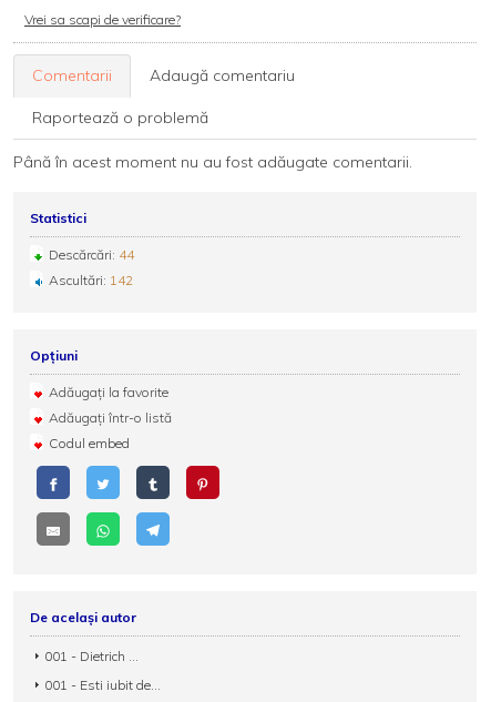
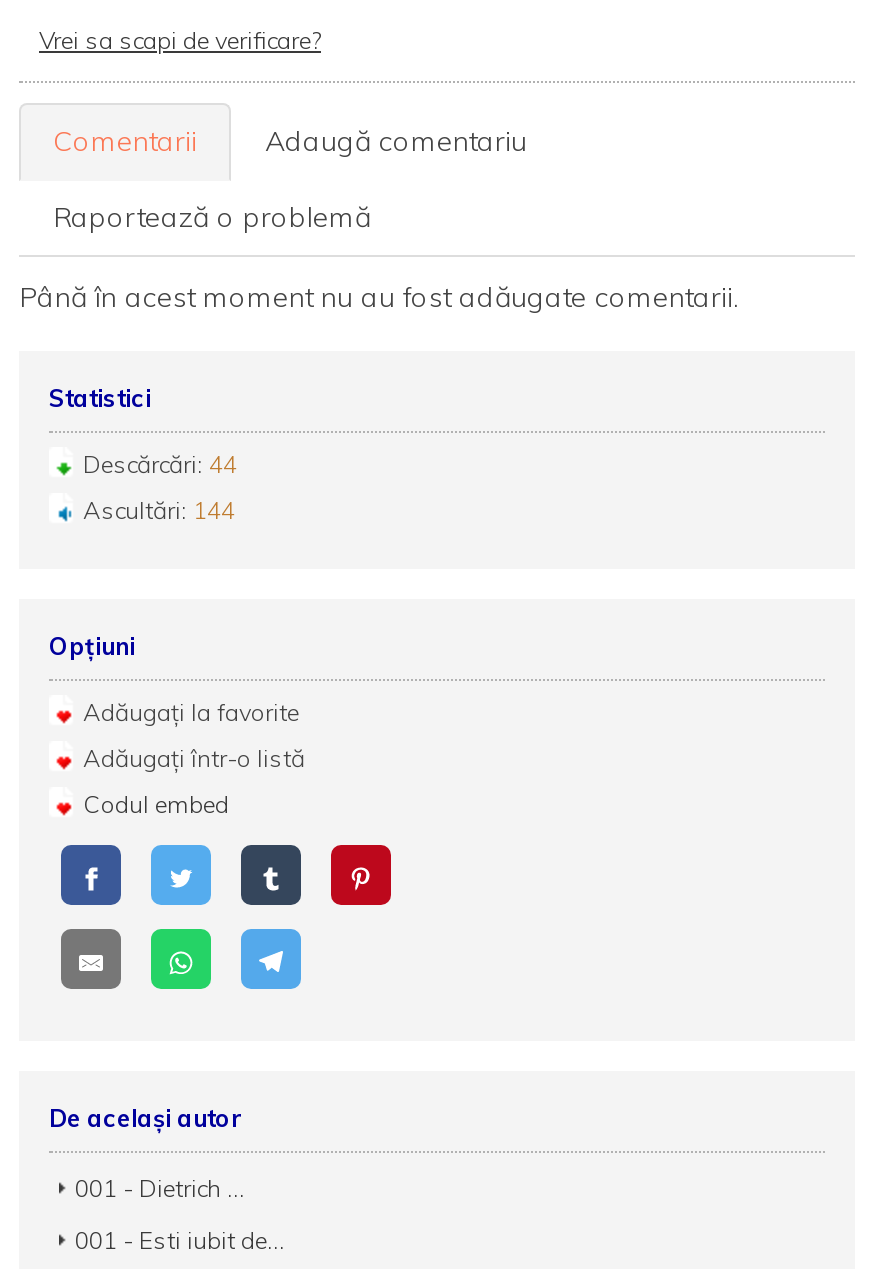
- Ascultări: 142
+ Ascultări: 144
